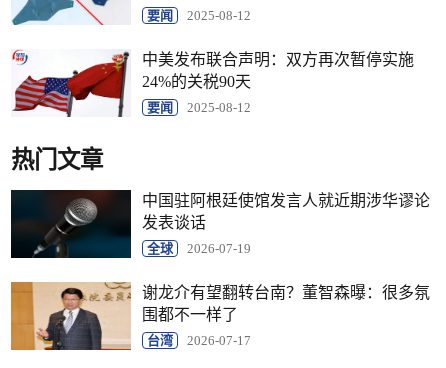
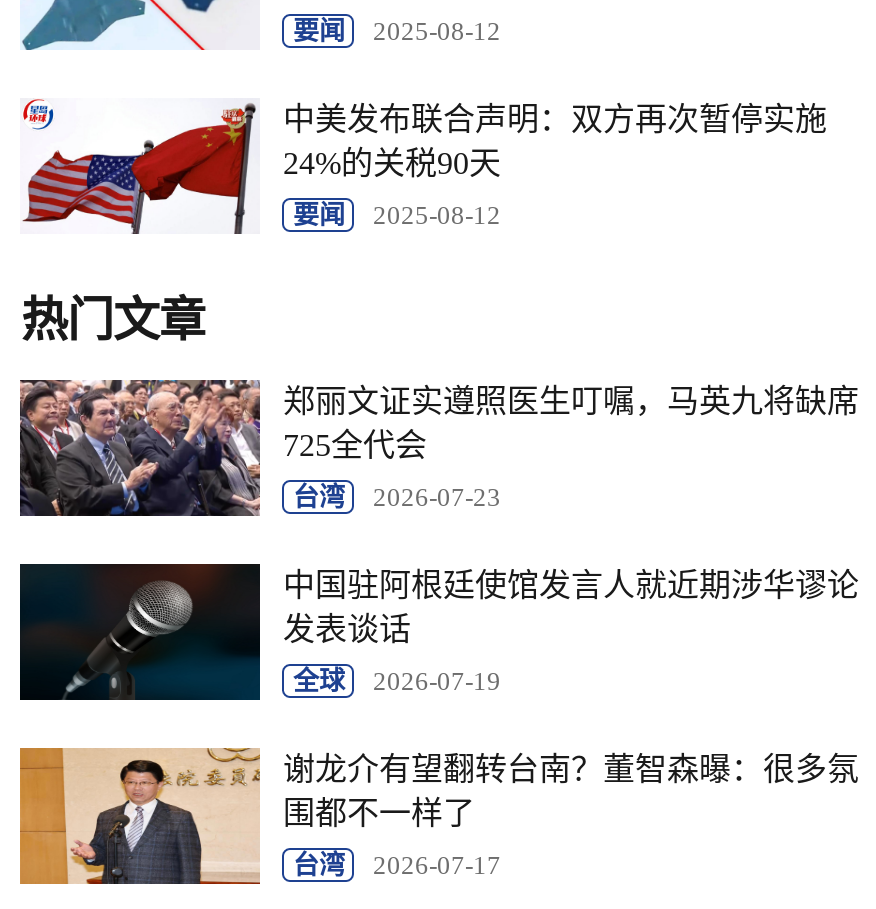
+ [image]
+ 郑丽文证实遵照医生叮嘱，马英九将缺席
+ 725全代会
+ 台湾
+ 2026-07-23
